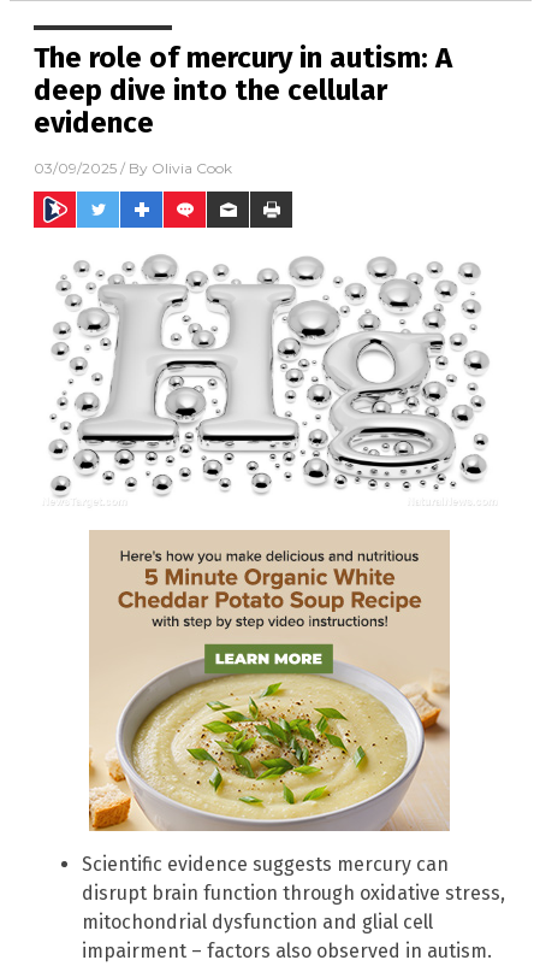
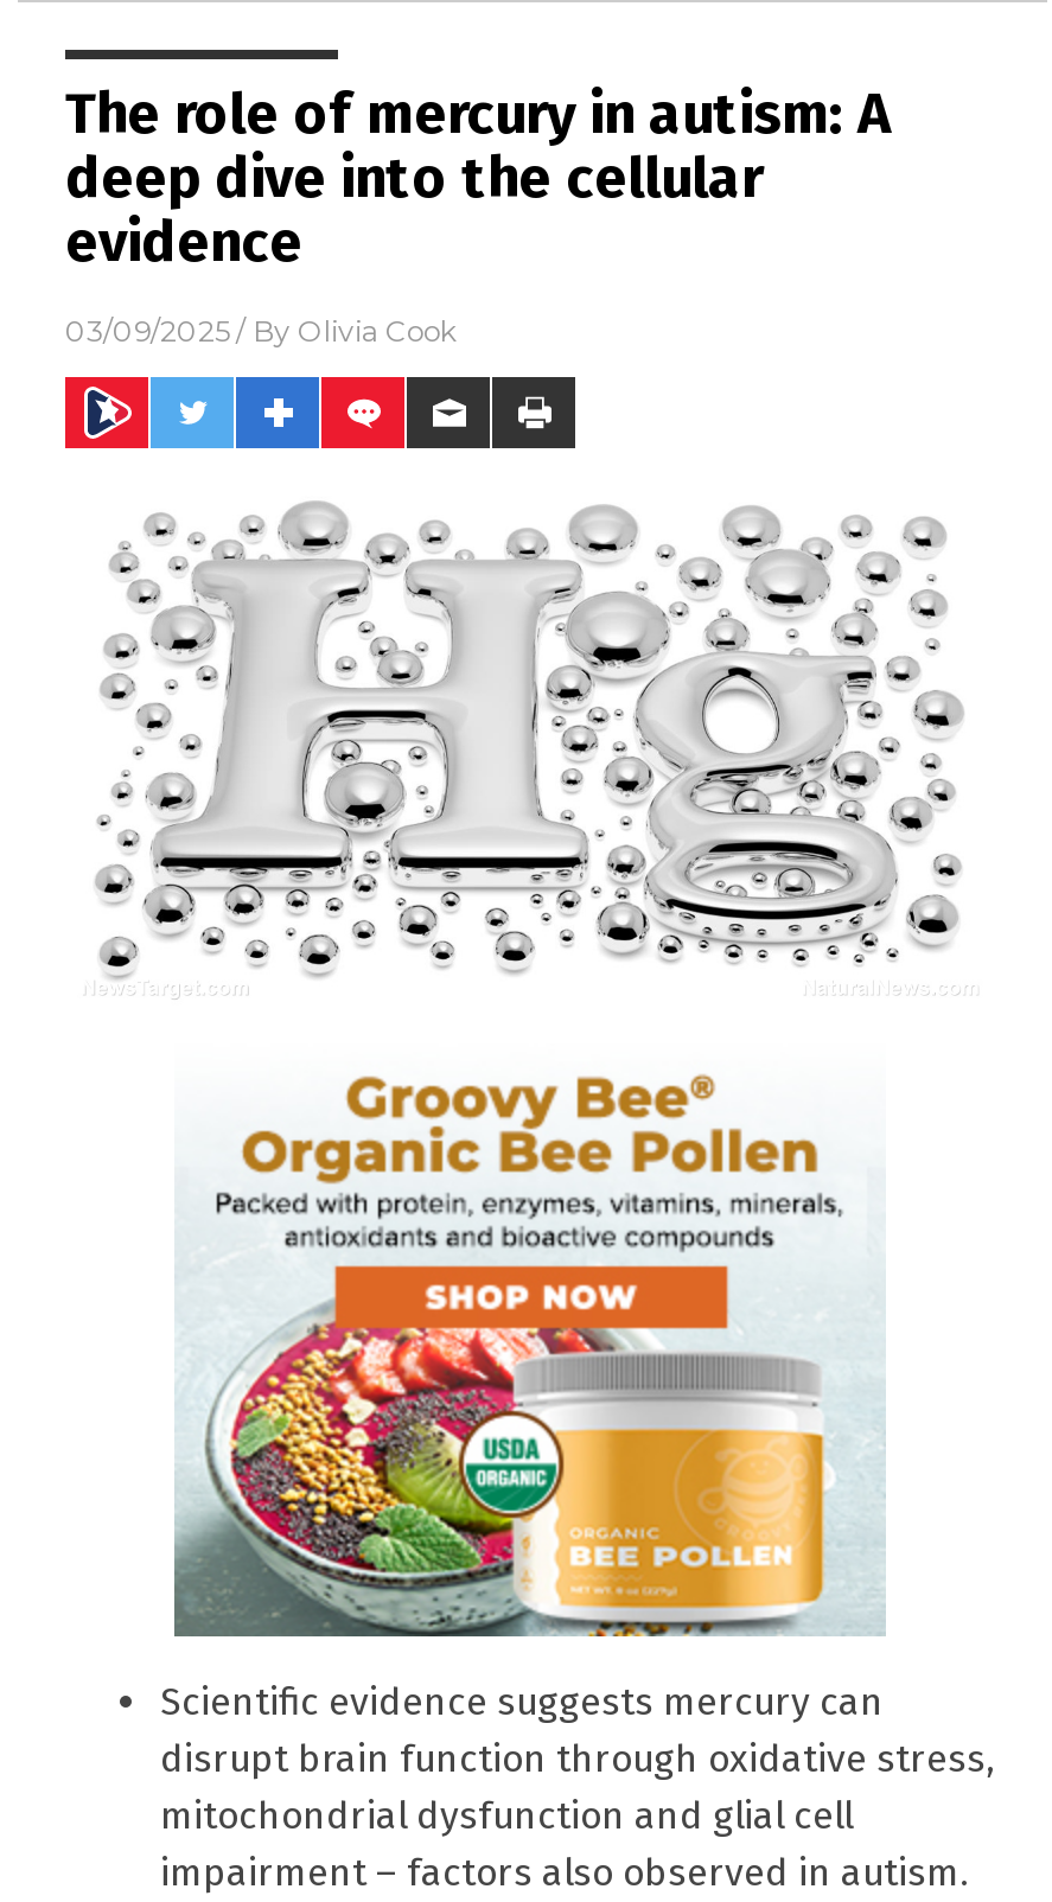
- [image]
+ [image]
